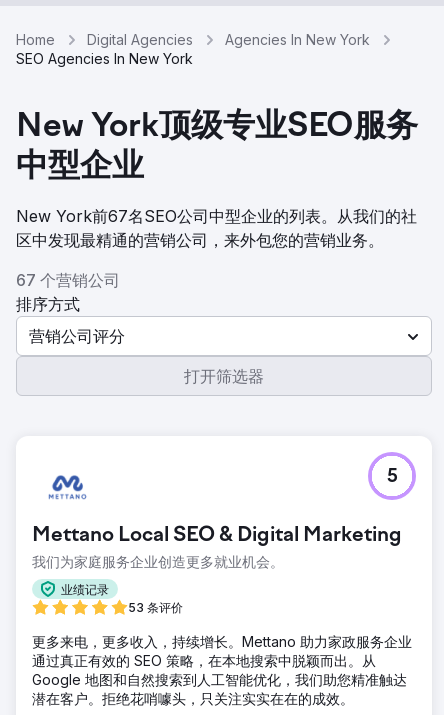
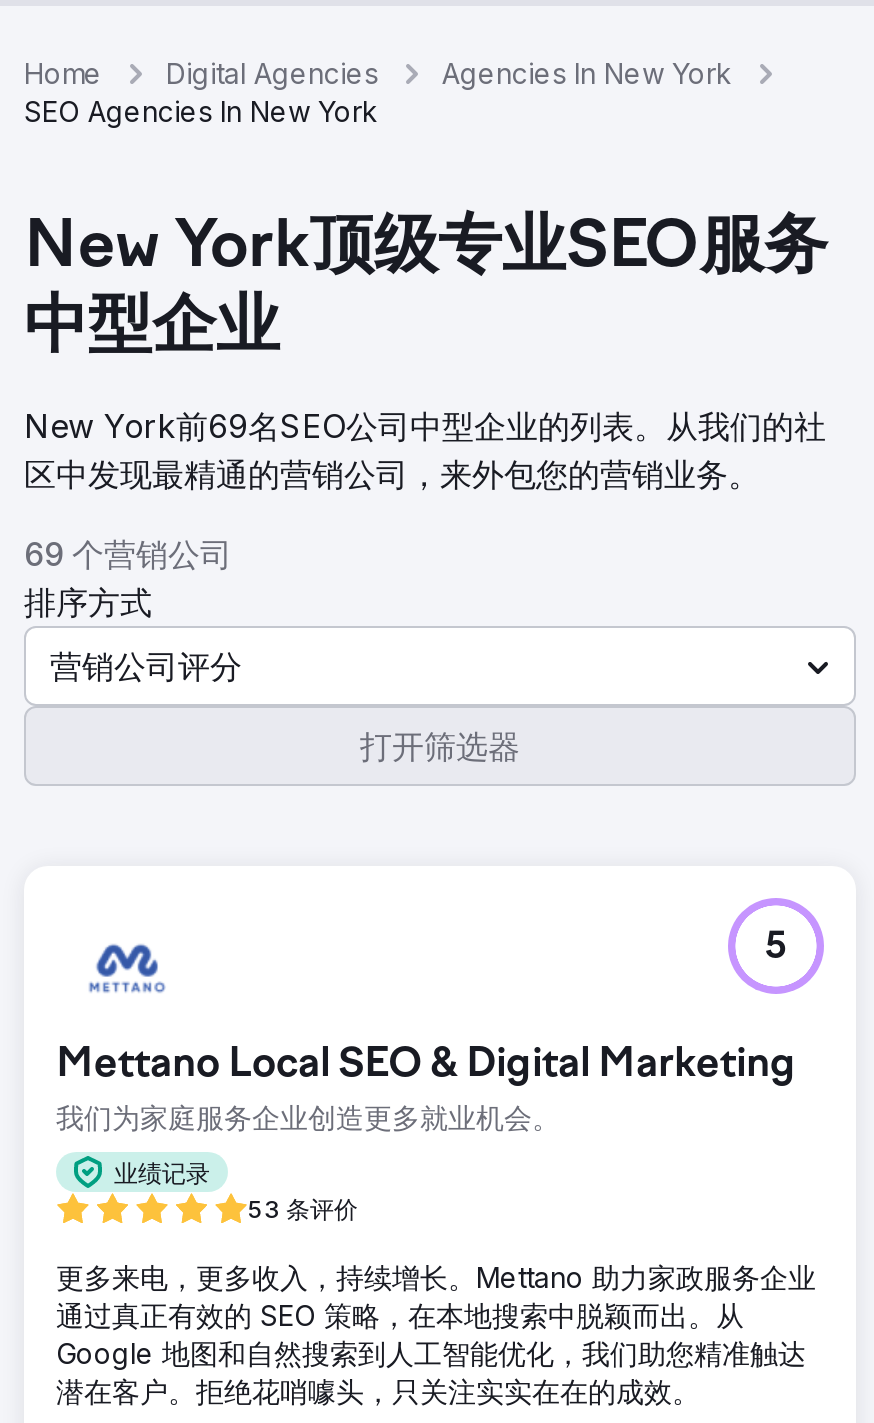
- New York前67名SEO公司中型企业的列表。从我们的社
+ New York前69名SEO公司中型企业的列表。从我们的社

- 67 个营销公司
+ 69 个营销公司
